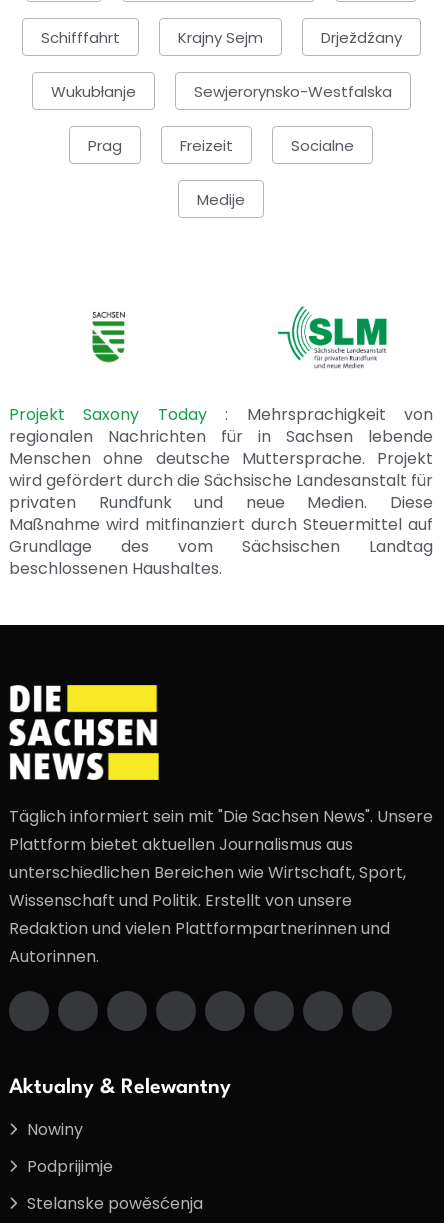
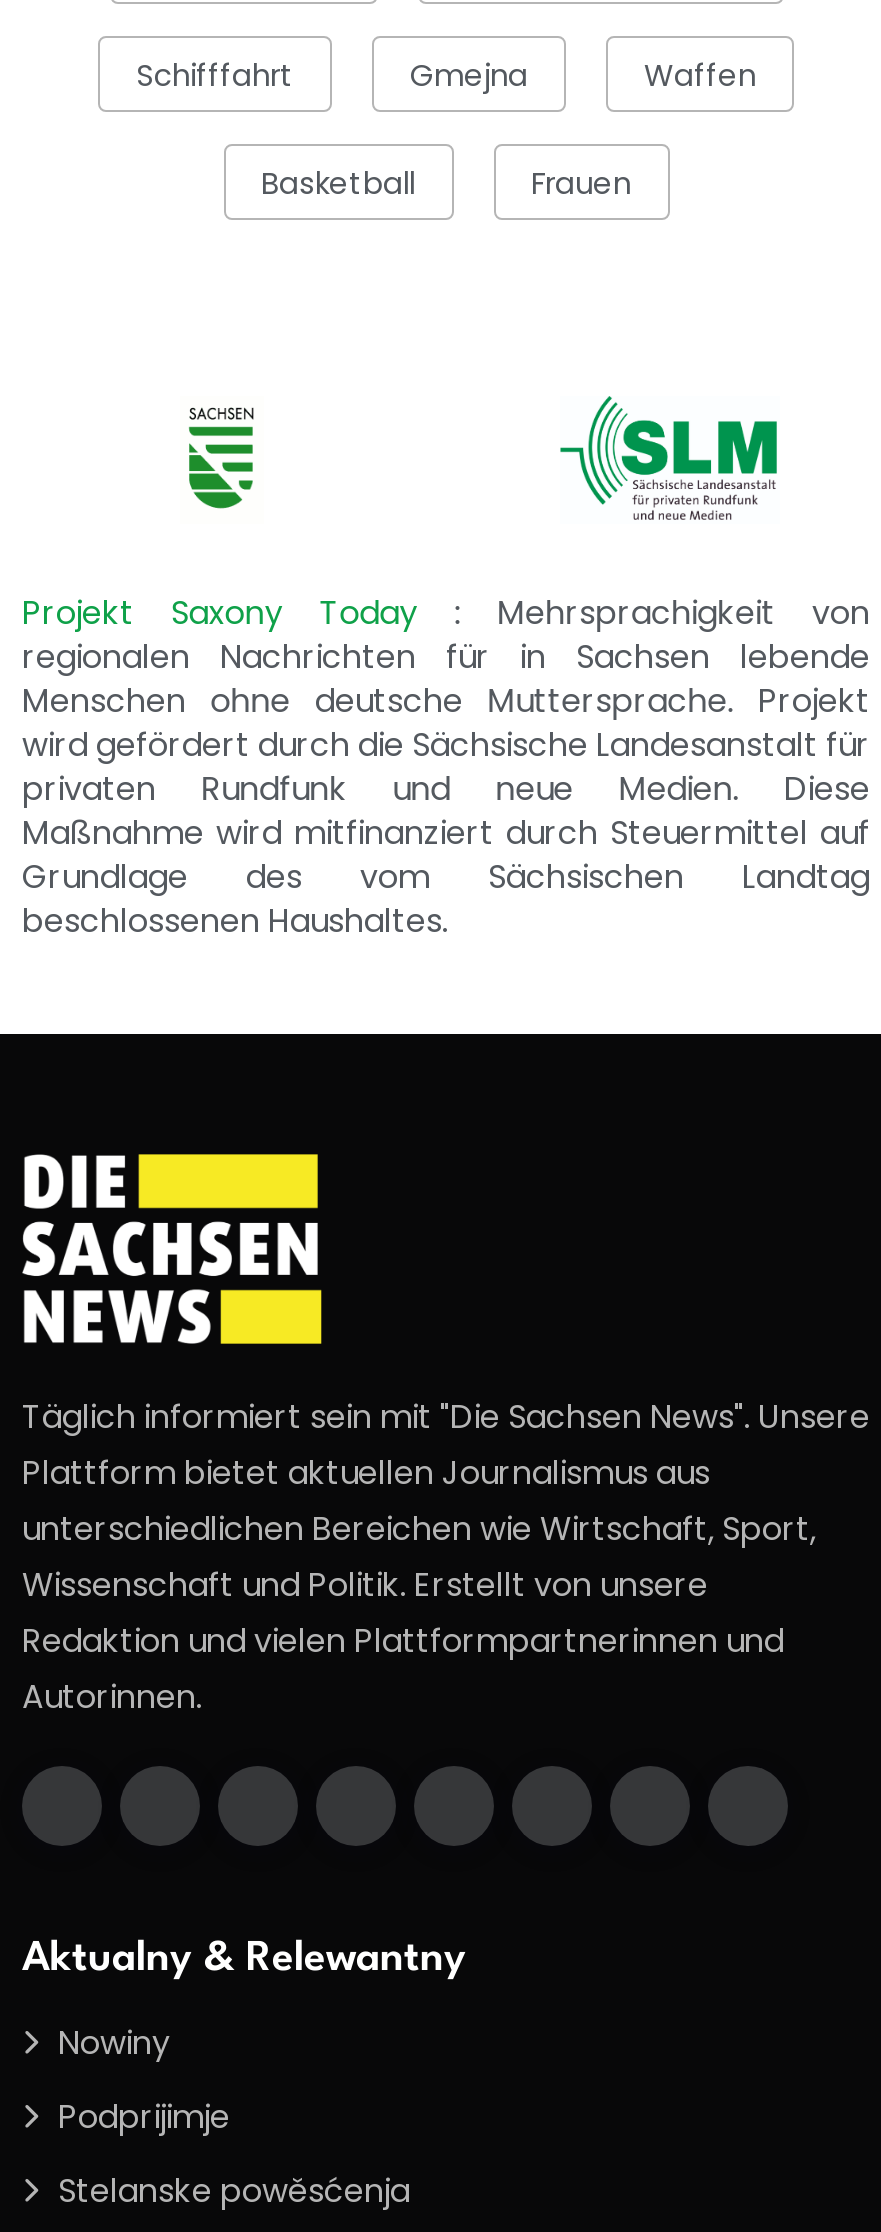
- Krajny Sejm
- Drježdźany
- Wukubłanje
- Sewjerorynsko-Westfalska
- Prag
- Freizeit
- Socialne
- Medije
+ Gmejna
+ Waffen
+ Basketball
+ Frauen
